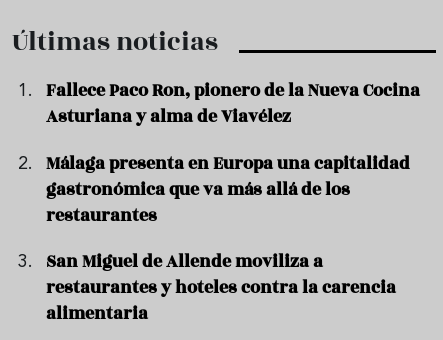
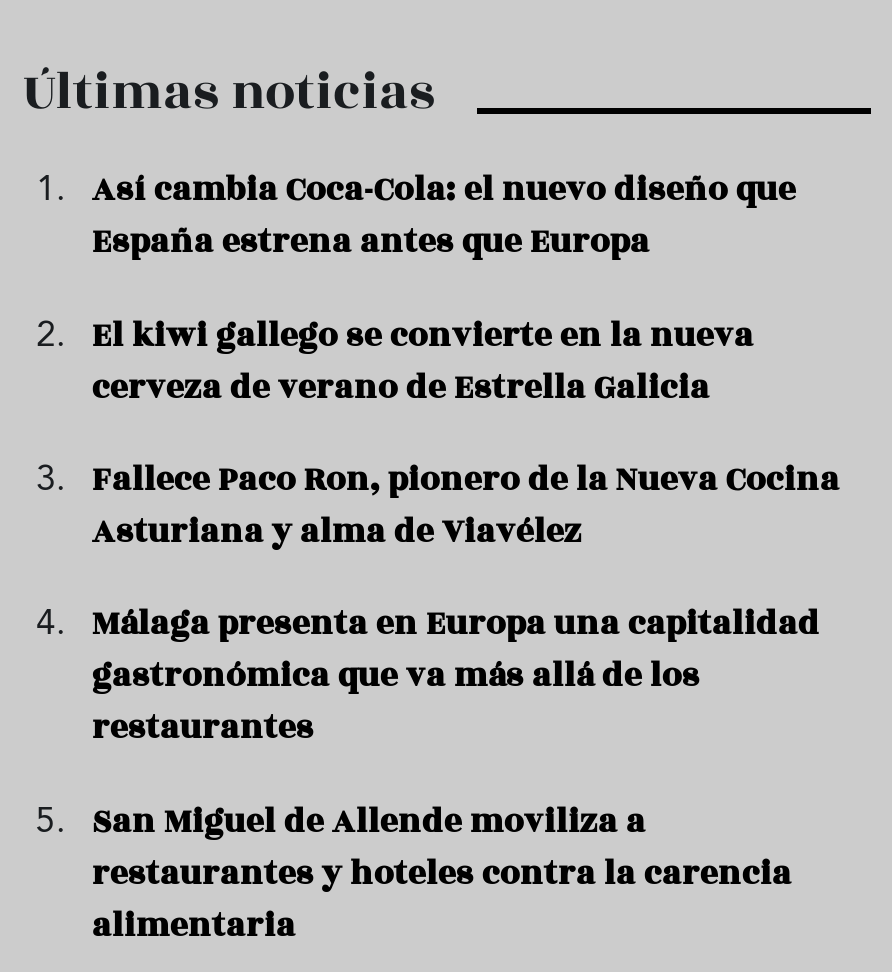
+ Así cambia Coca-Cola: el nuevo diseño que
+ España estrena antes que Europa
+ El kiwi gallego se convierte en la nueva
+ cerveza de verano de Estrella Galicia
